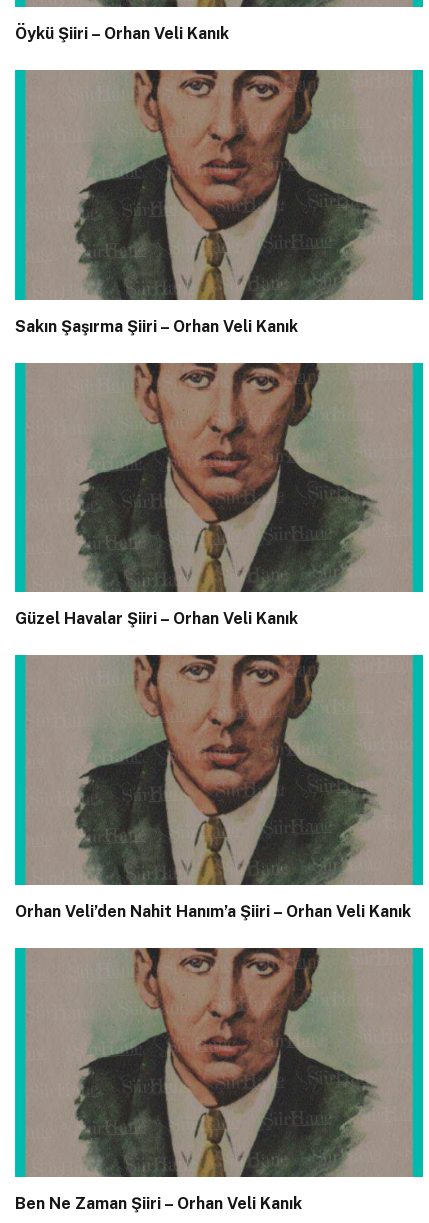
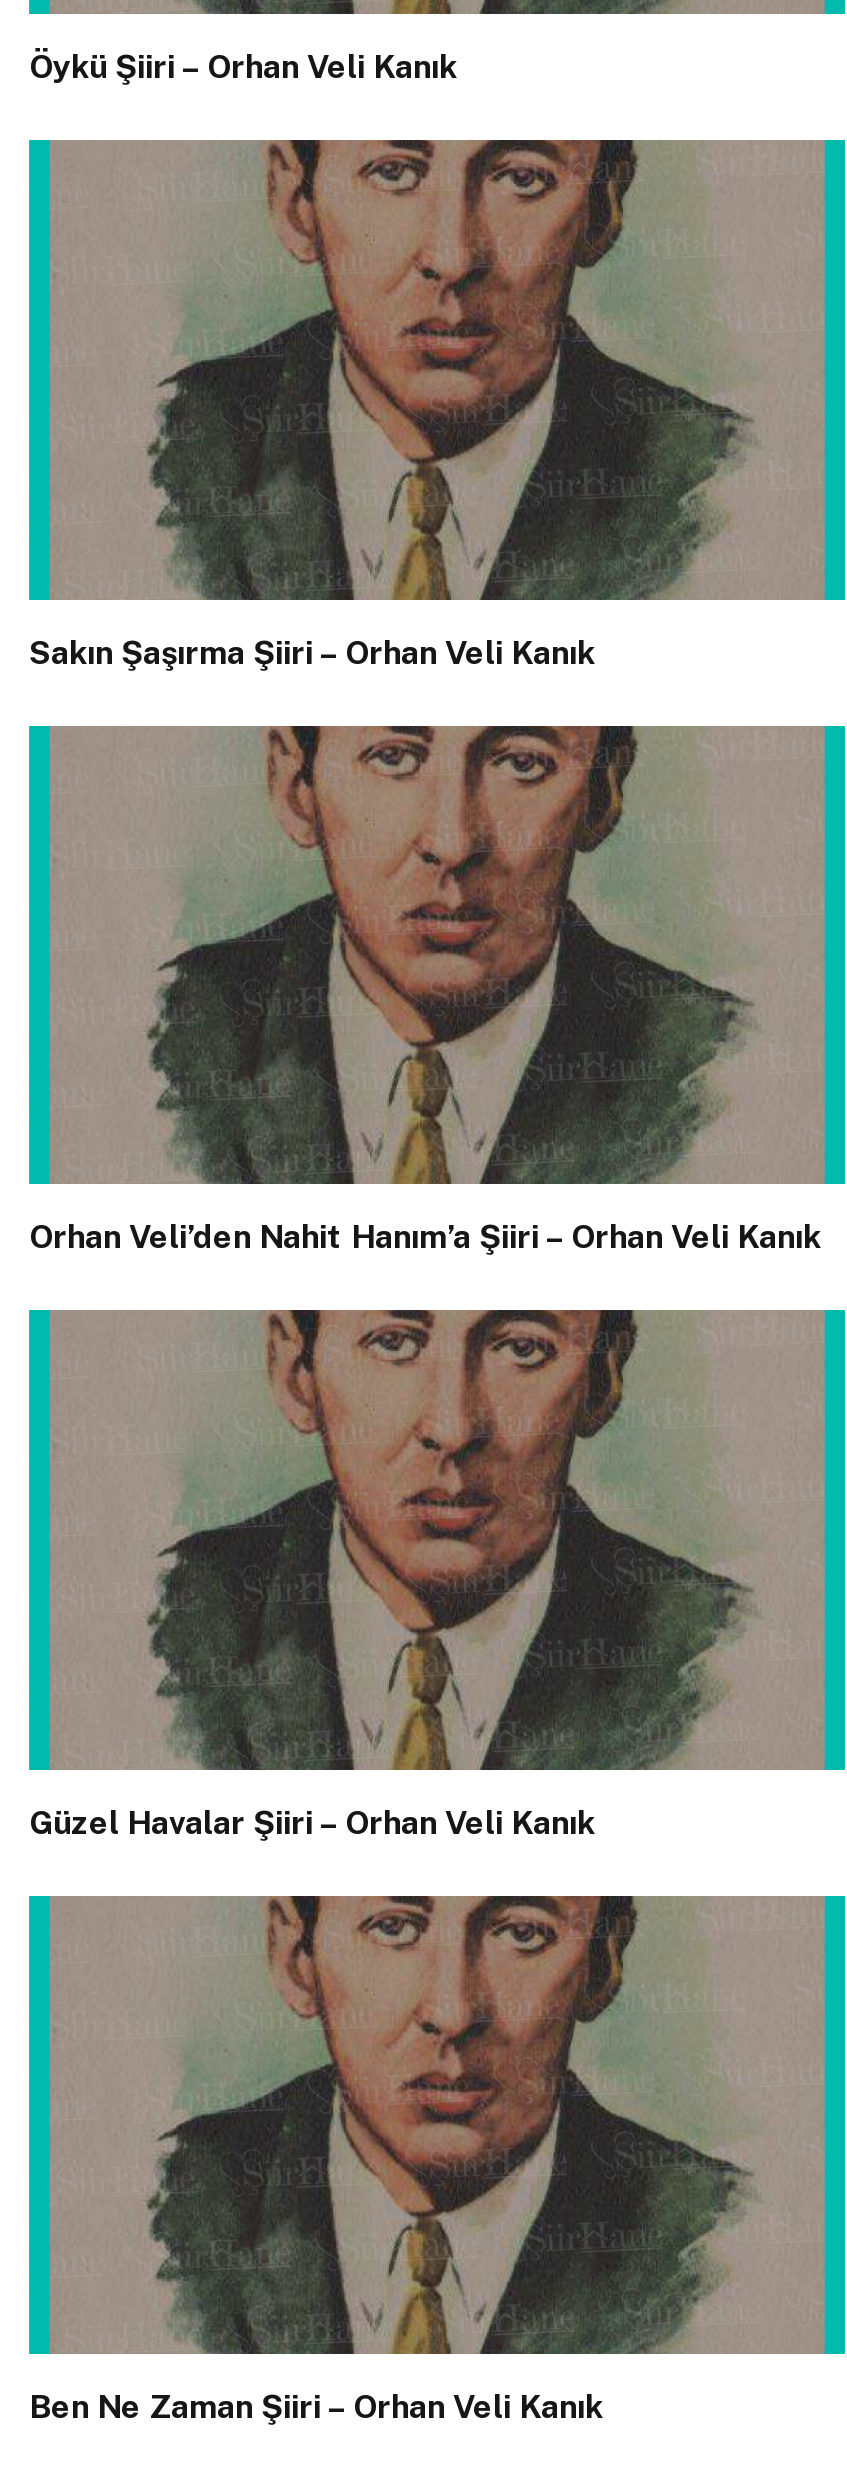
moved down: [image]

moved down: [image] | Güzel Havalar Şiiri – Orhan Veli Kanık

moved down: [image]

moved up: Orhan Veli’den Nahit Hanım’a Şiiri – Orhan Veli Kanık
